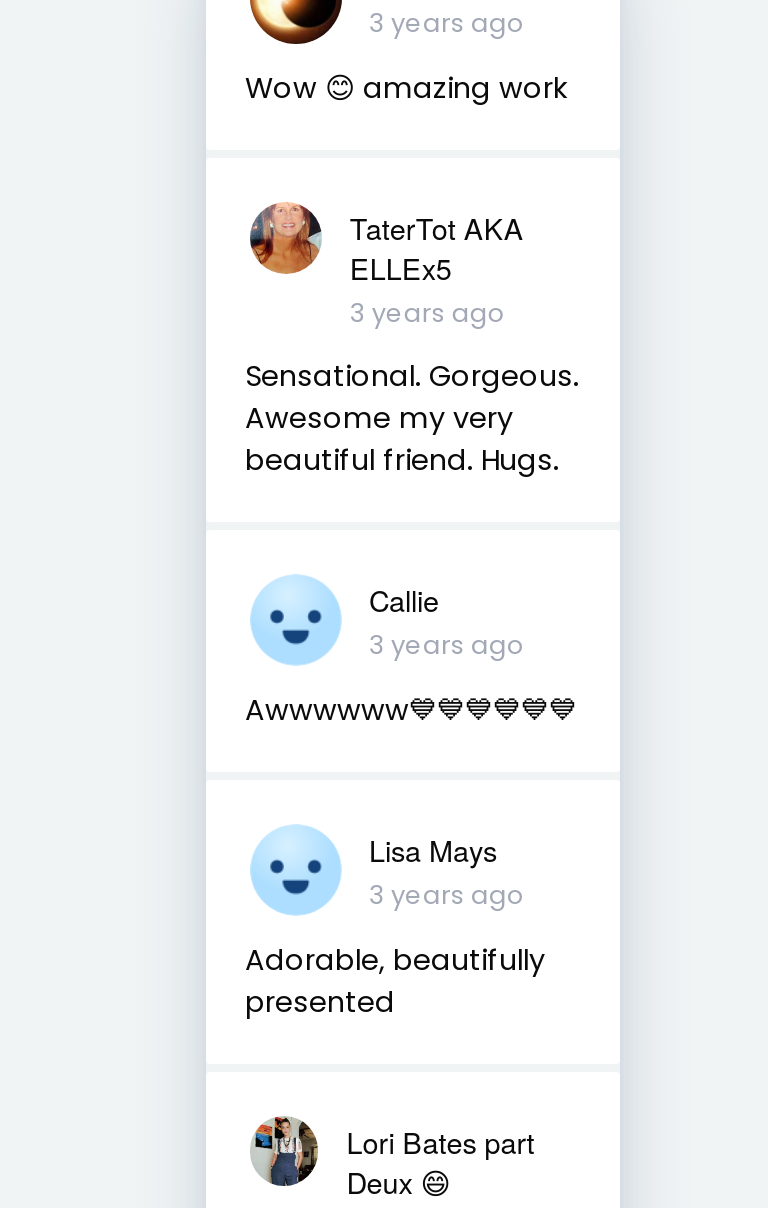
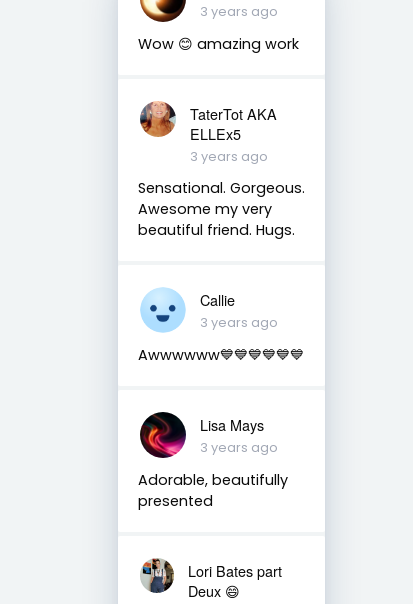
- [image]
+ [image]
